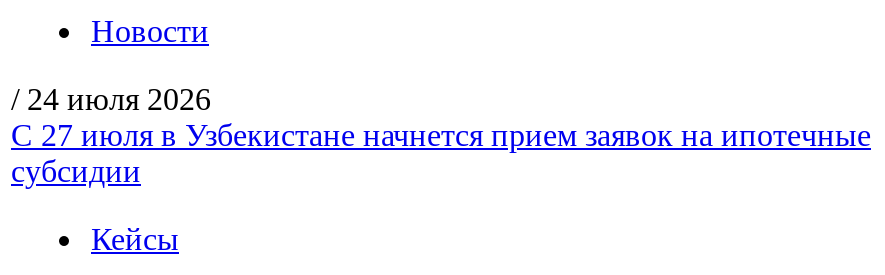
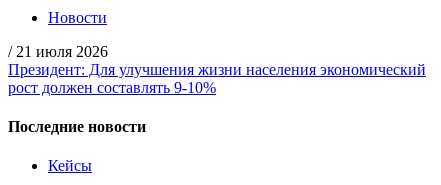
- / 24 июля 2026
- C 27 июля в Узбекистане начнется прием заявок на ипотечные
- субсидии
+ / 21 июля 2026
+ Президент: Для улучшения жизни населения экономический
+ рост должен составлять 9-10%
+ Последние новости
